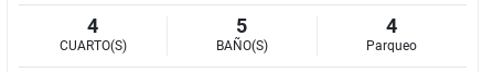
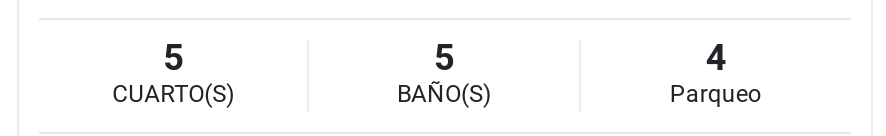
- 4
+ 5
